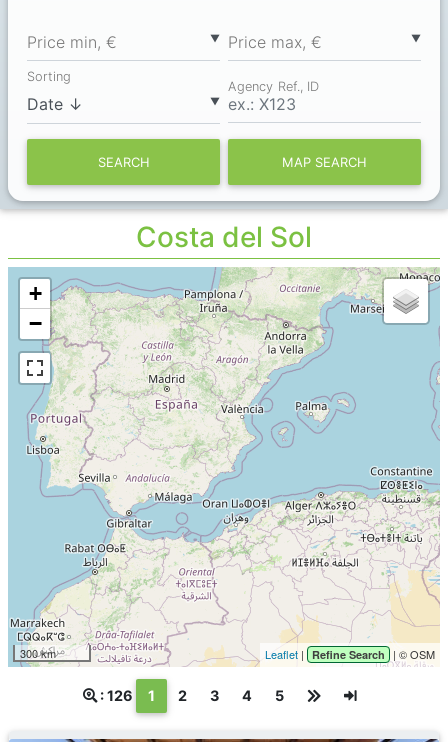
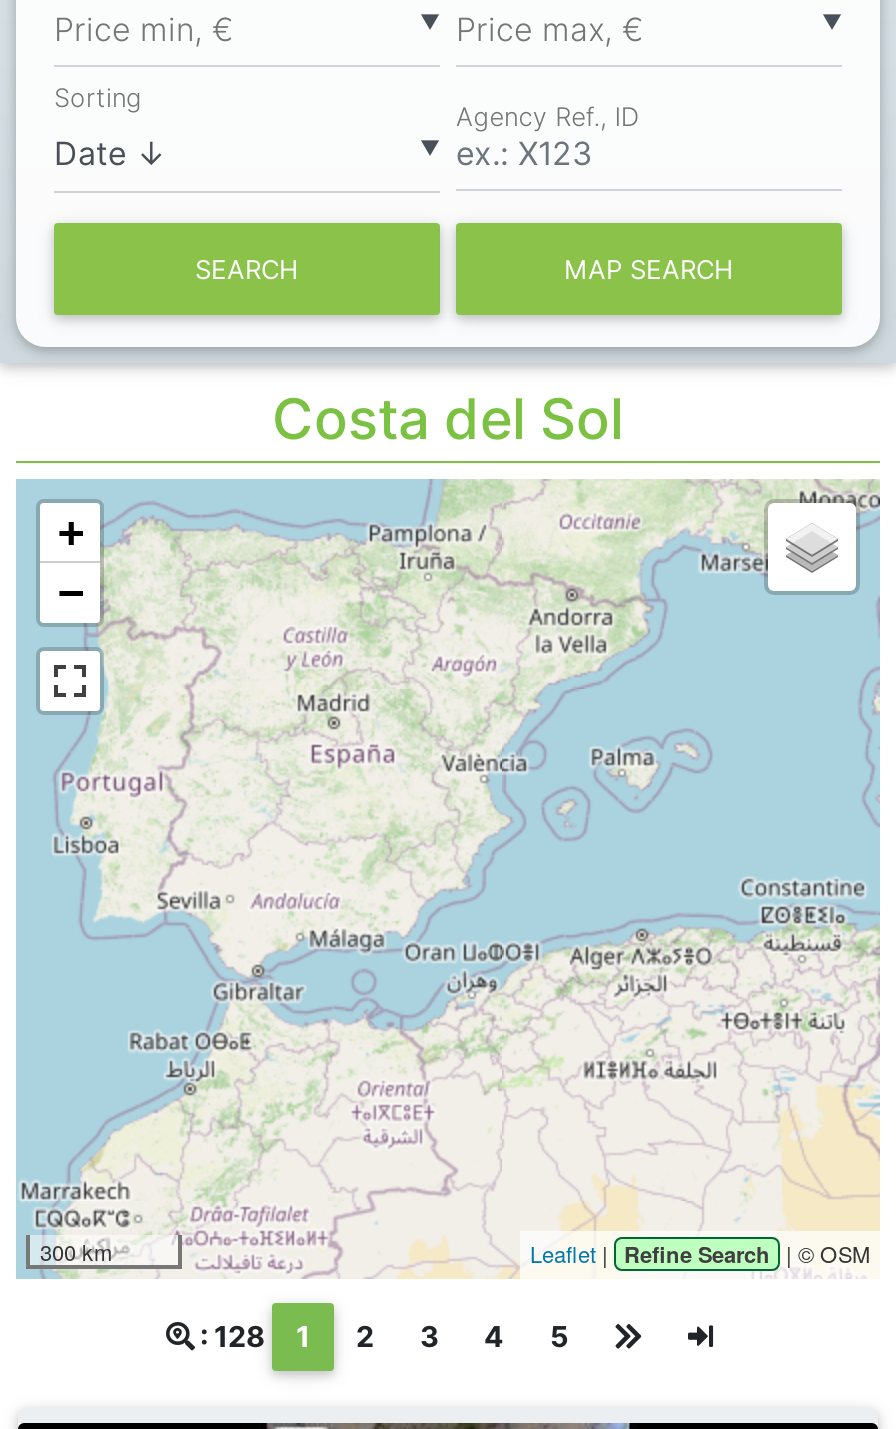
- : 126
+ : 128
